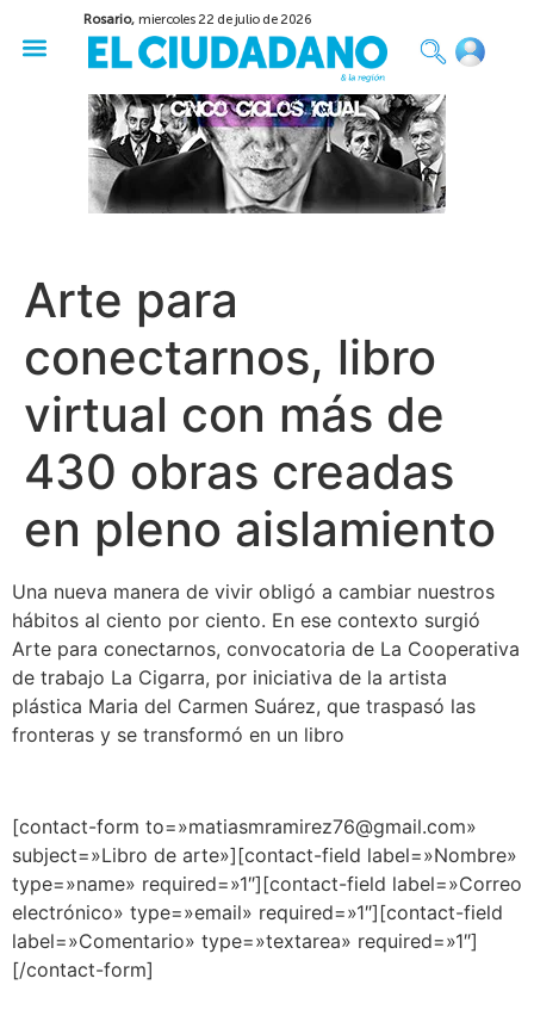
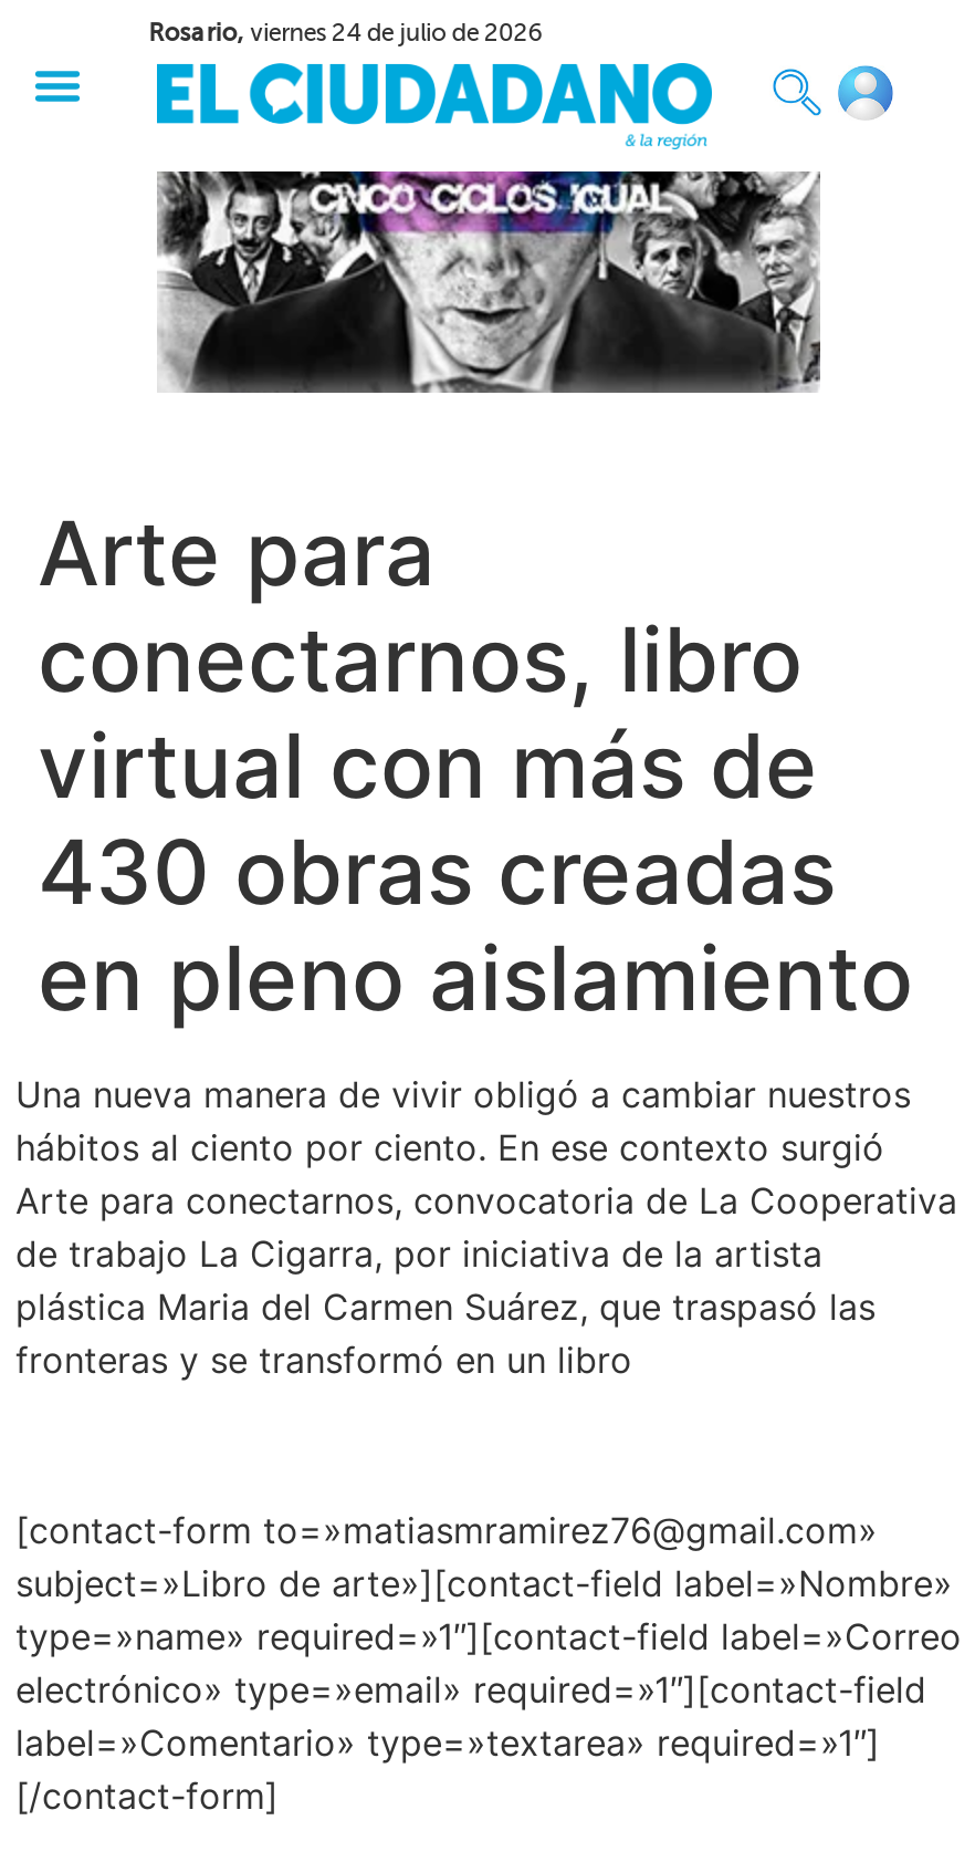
- Rosario, miercoles 22 de julio de 2026
+ Rosario, viernes 24 de julio de 2026
